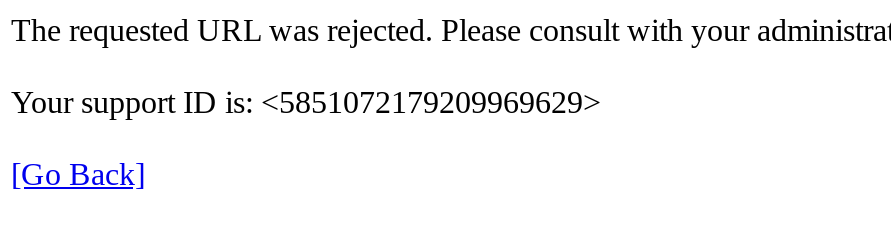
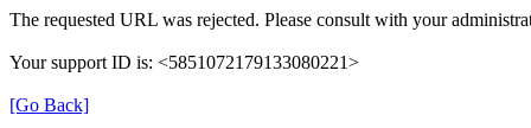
- Your support ID is: <5851072179209969629>
+ Your support ID is: <5851072179133080221>
